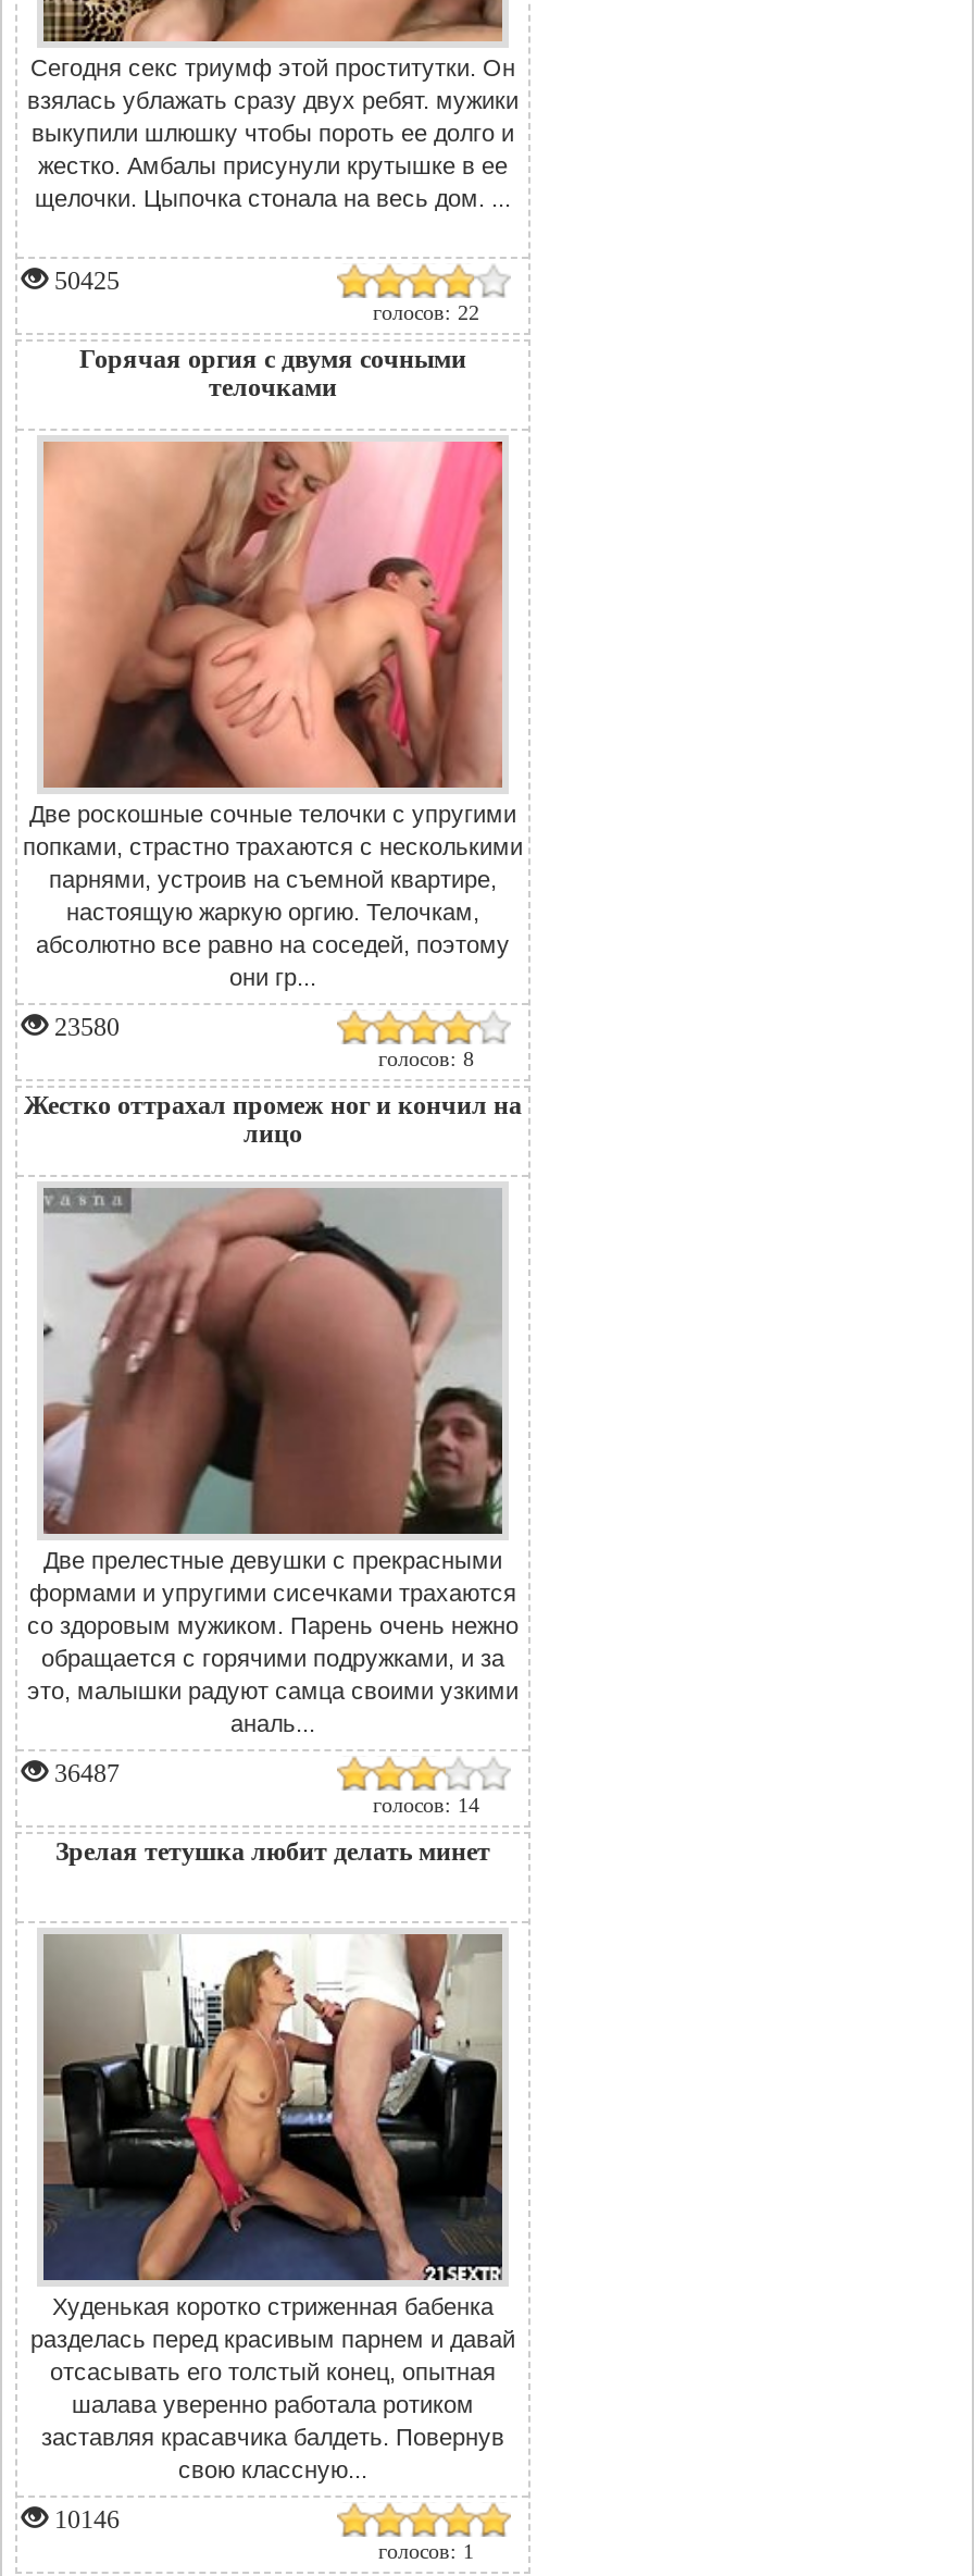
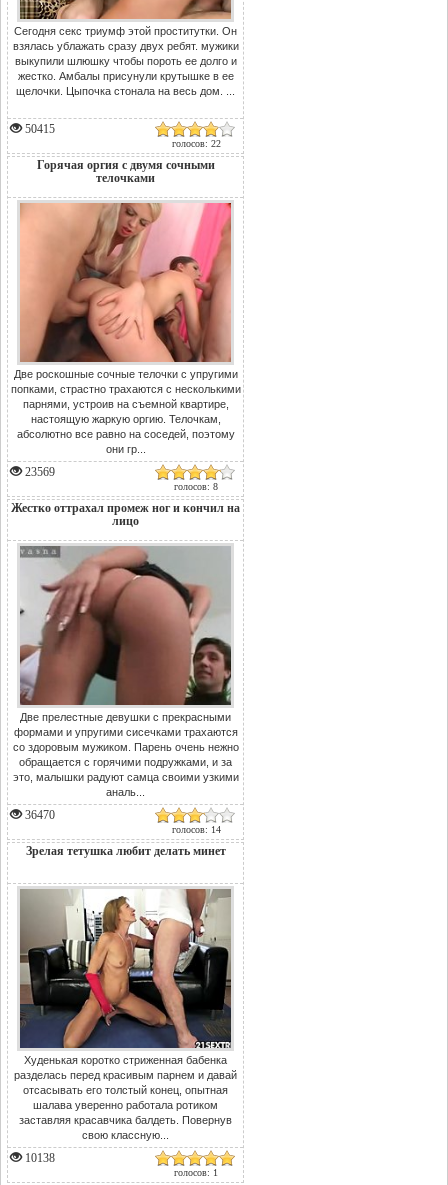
- 50425
+ 50415

- 23580
+ 23569

- 36487
+ 36470

- 10146
+ 10138
